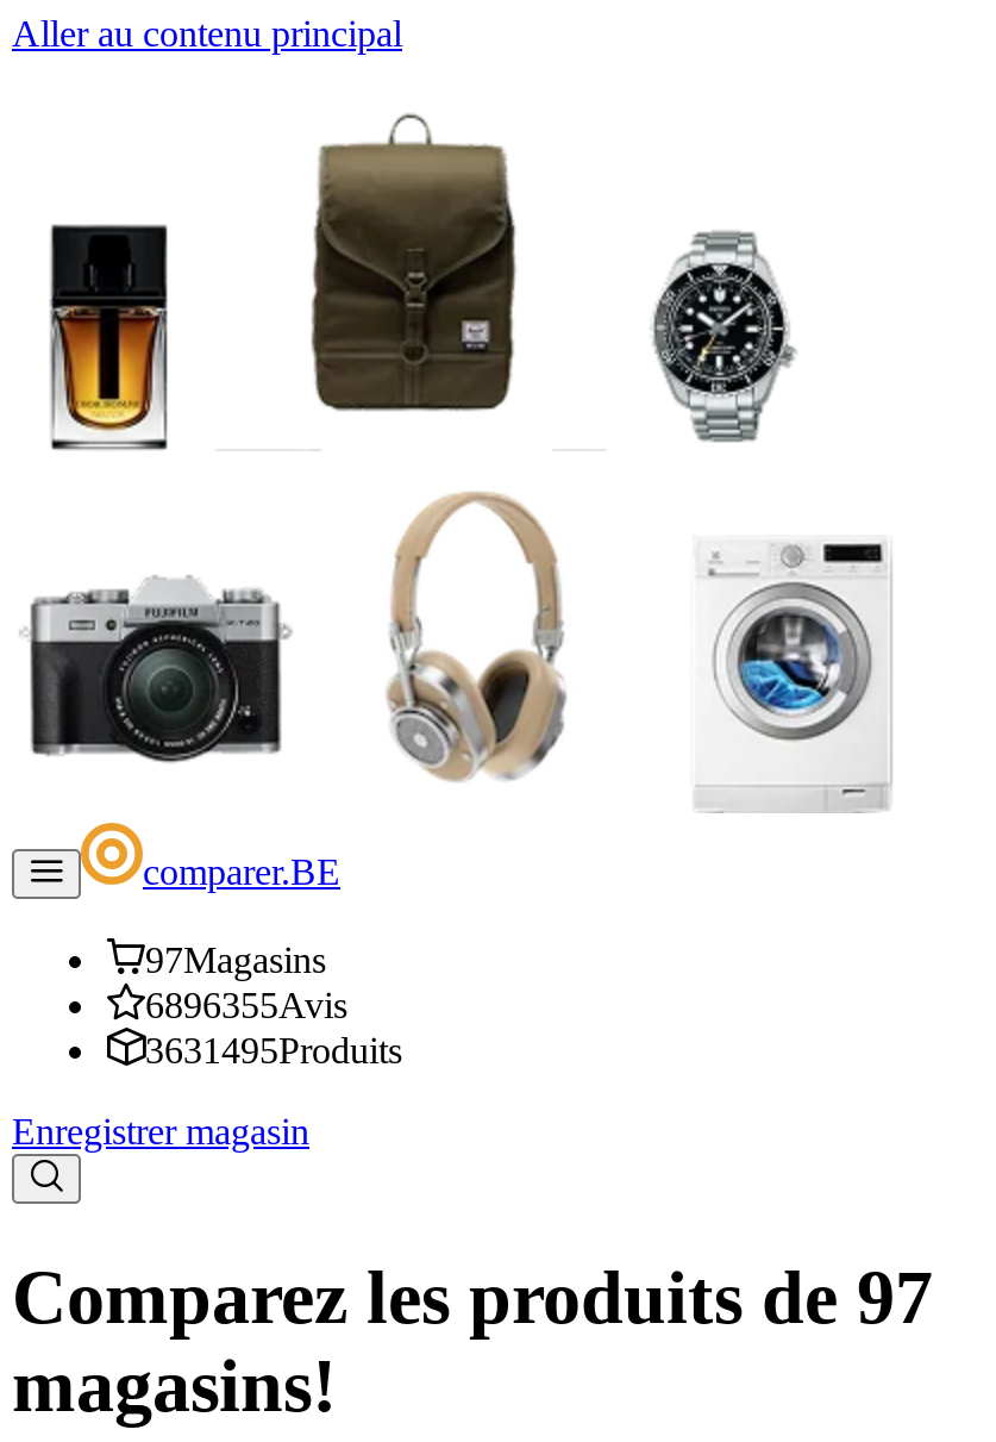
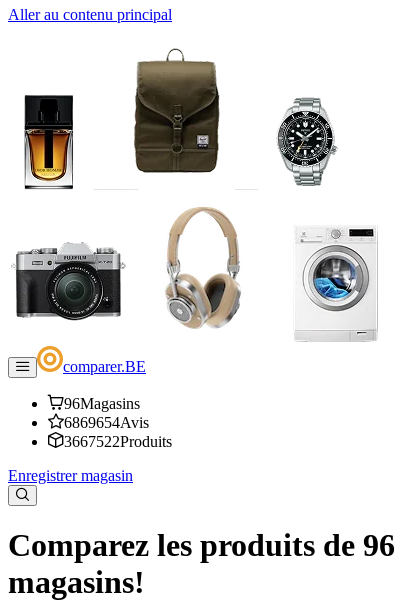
- 97Magasins
+ 96Magasins

- 6896355Avis
+ 6869654Avis

- 3631495Produits
+ 3667522Produits

- Comparez les produits de 97
+ Comparez les produits de 96
